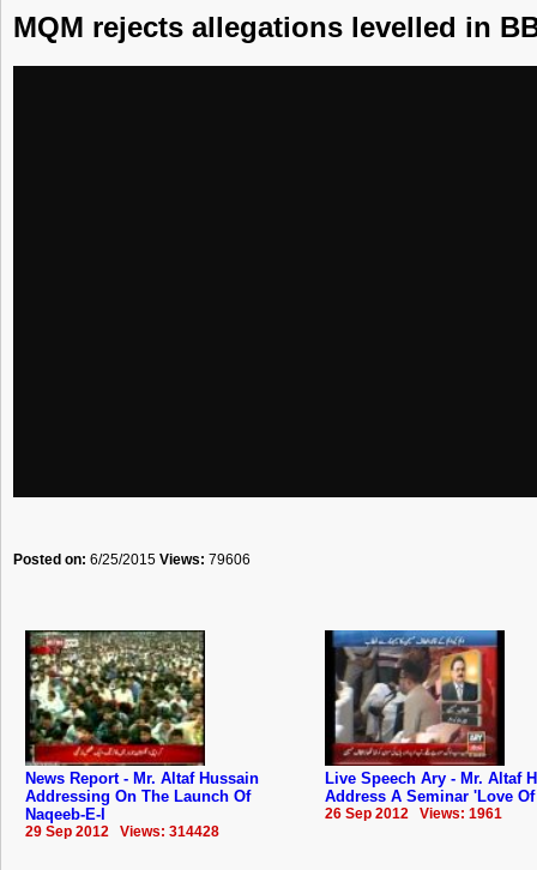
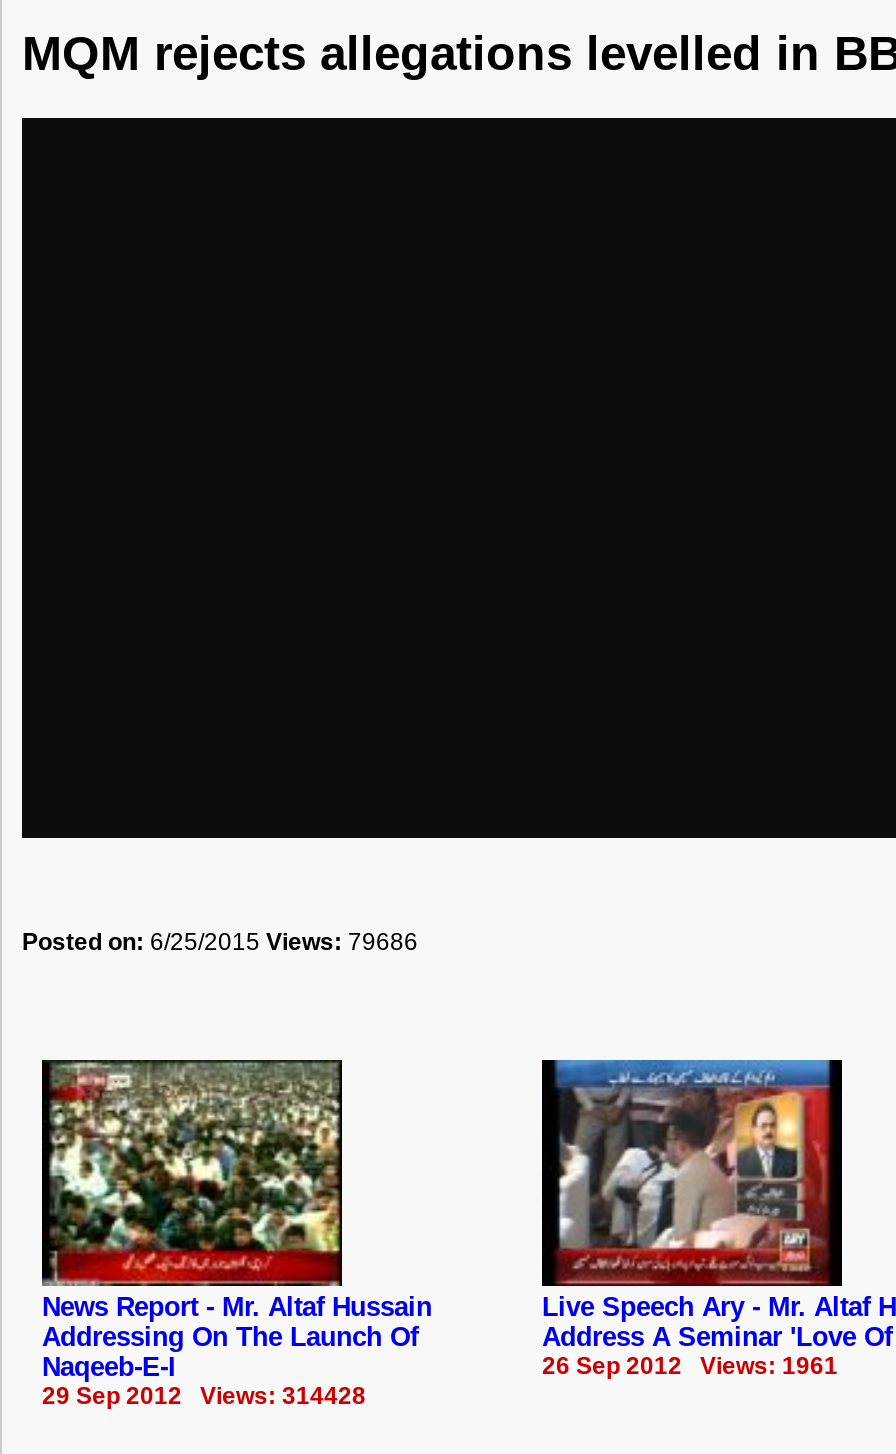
- Posted on: 6/25/2015 Views: 79606
+ Posted on: 6/25/2015 Views: 79686
